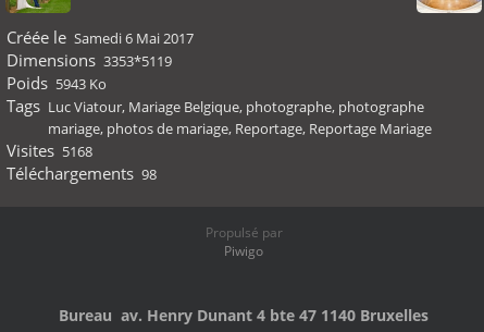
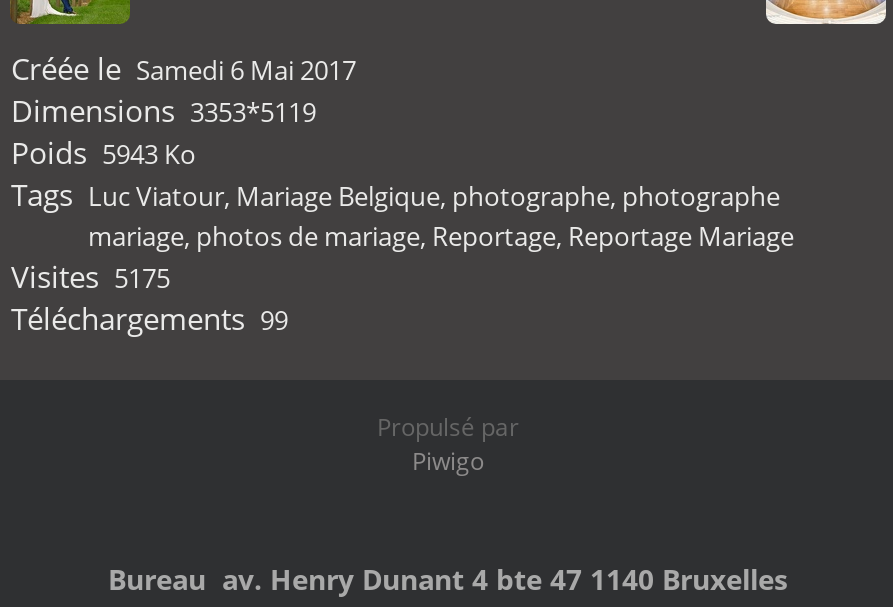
- Visites 5168
+ Visites 5175

- Téléchargements 98
+ Téléchargements 99
